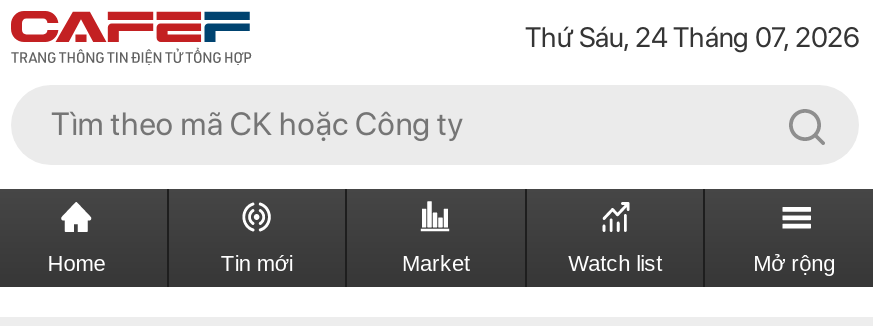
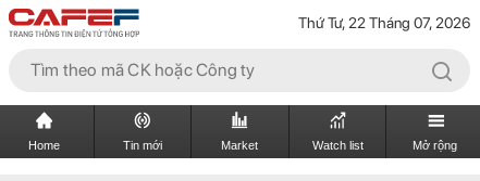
- Thứ Sáu, 24 Tháng 07, 2026
+ Thứ Tư, 22 Tháng 07, 2026
